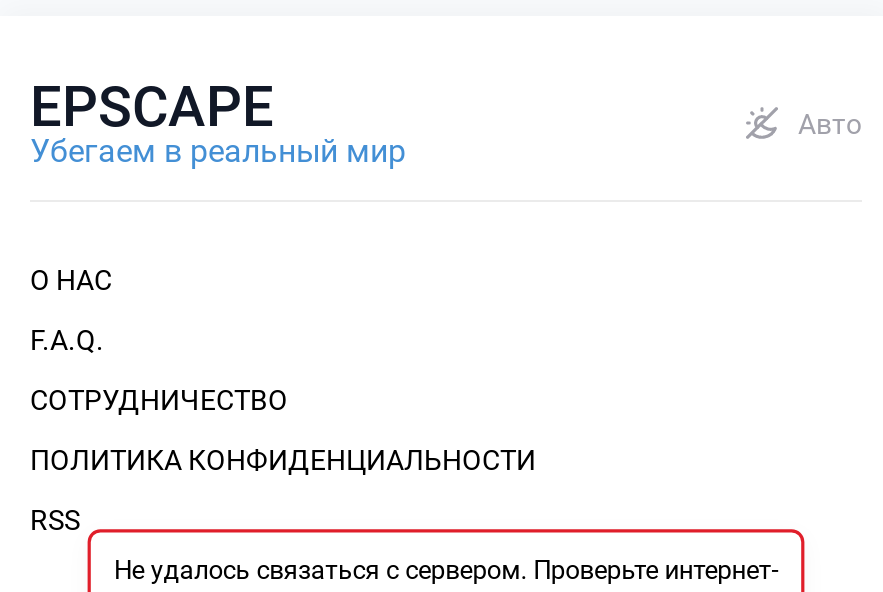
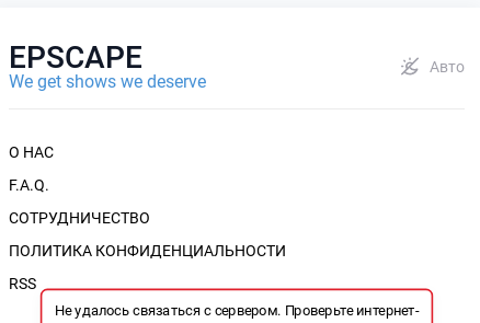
- Убегаем в реальный мир
+ We get shows we deserve
